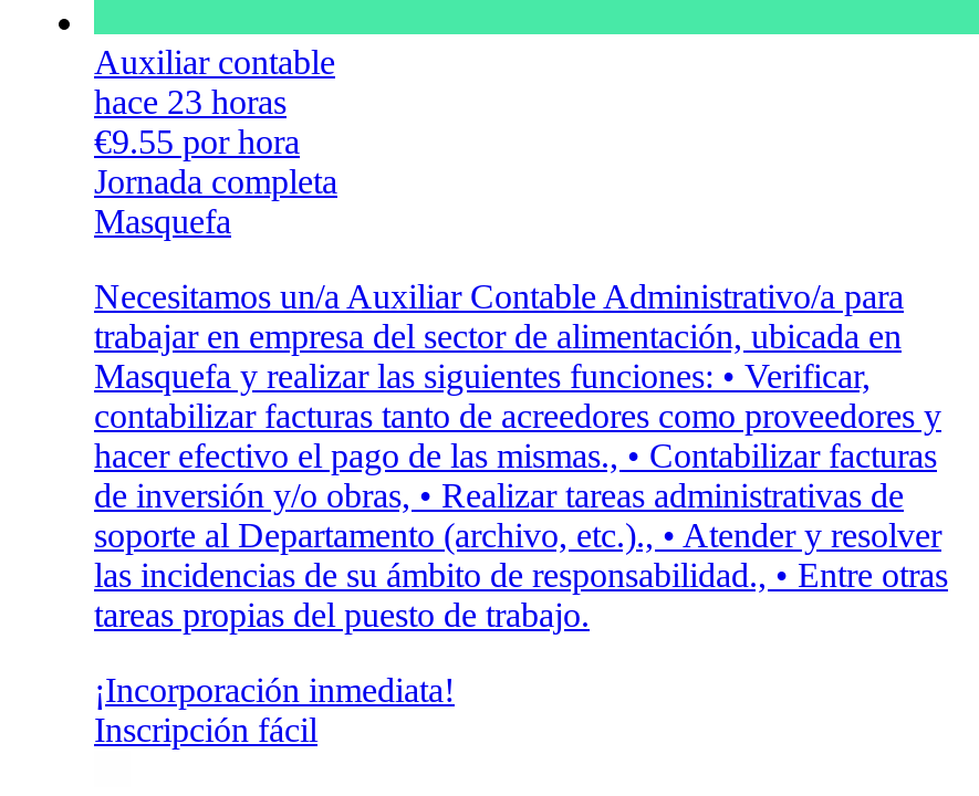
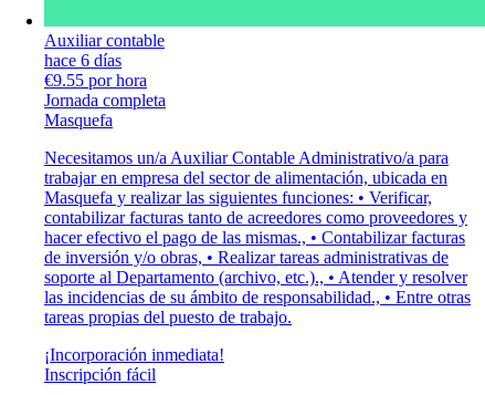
- hace 23 horas
+ hace 6 días
